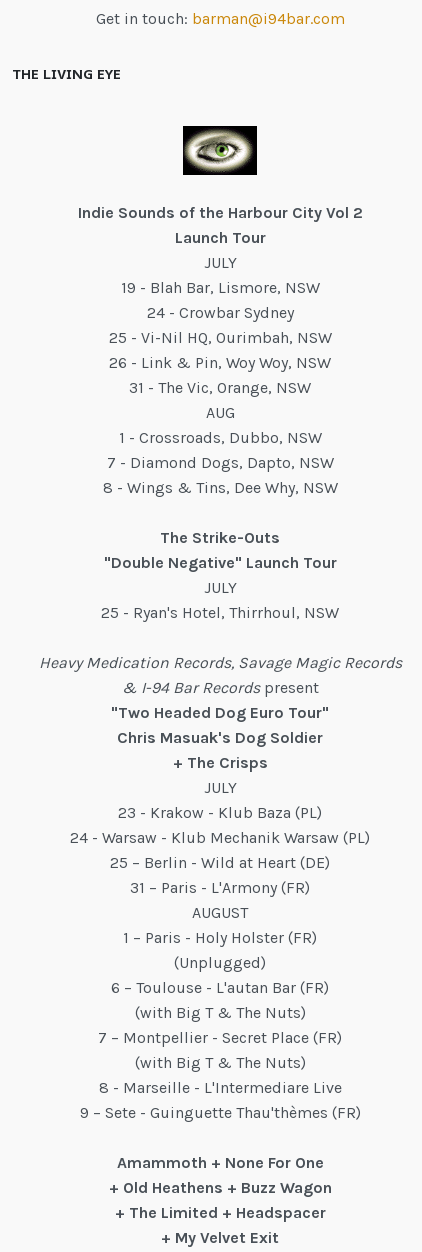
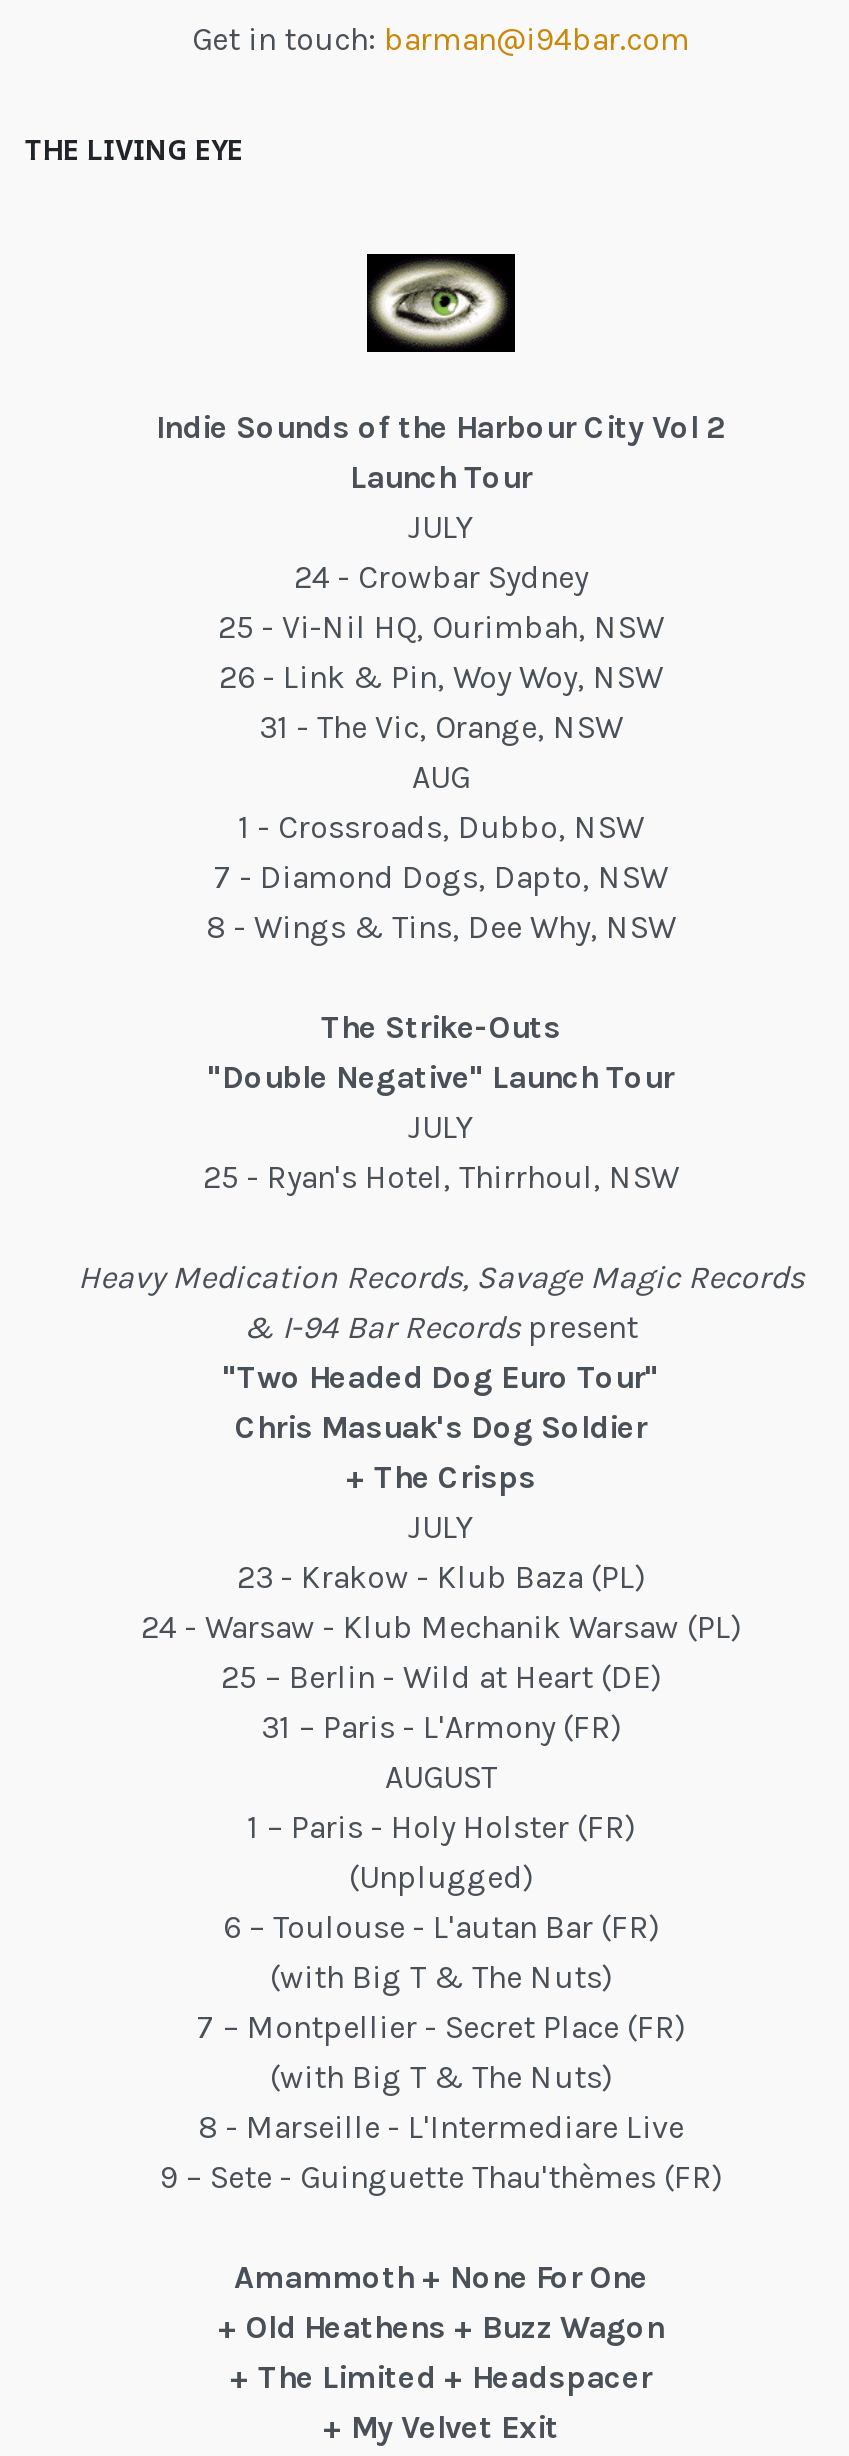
- 19 - Blah Bar, Lismore, NSW
